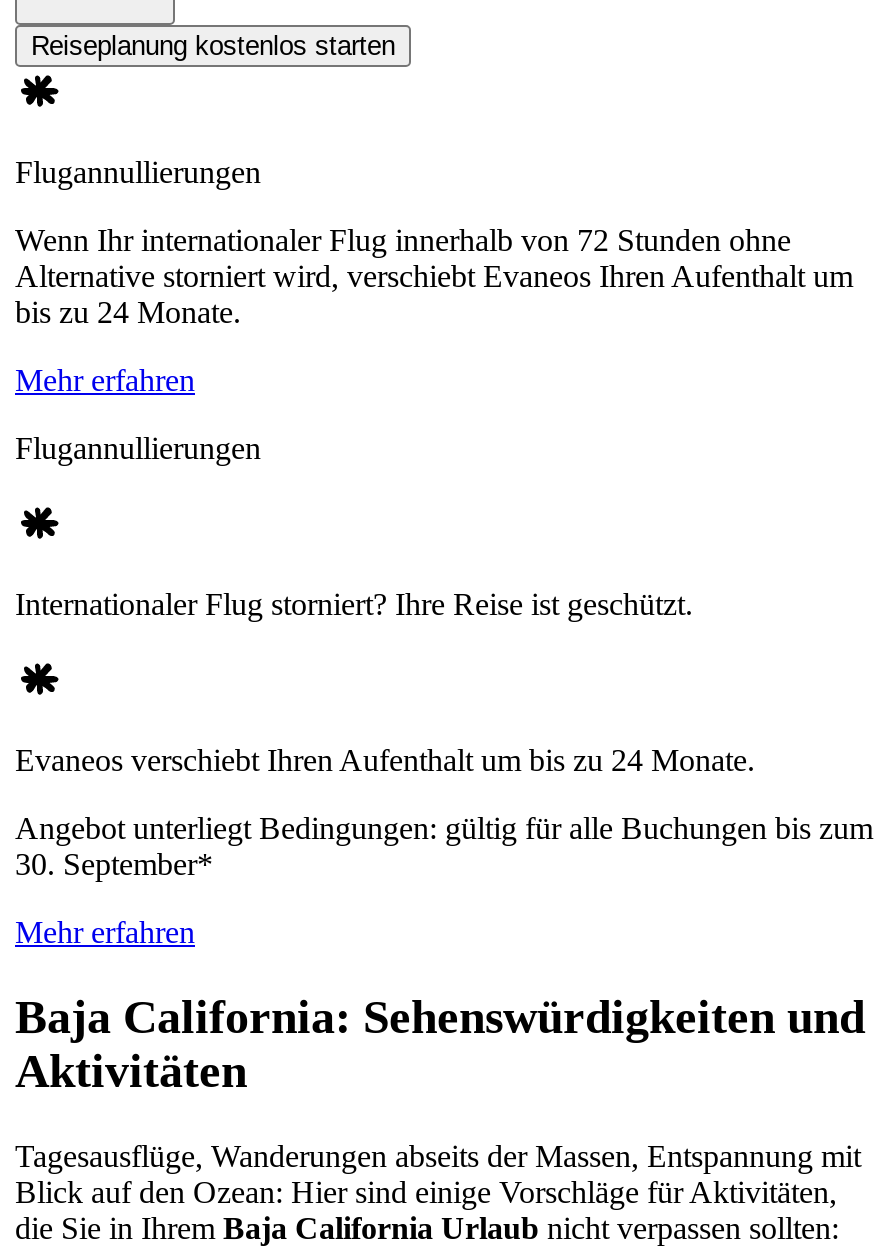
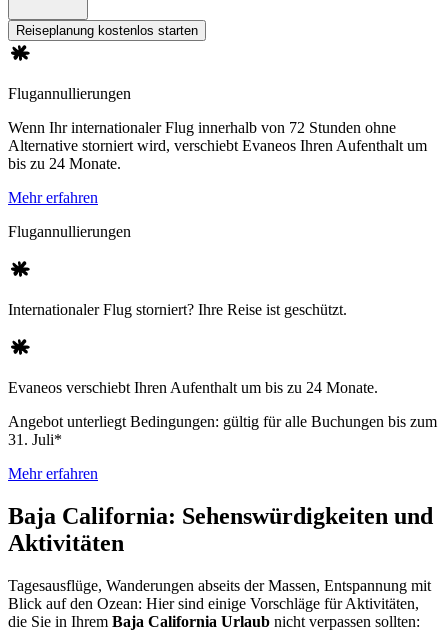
- 30. September*
+ 31. Juli*
